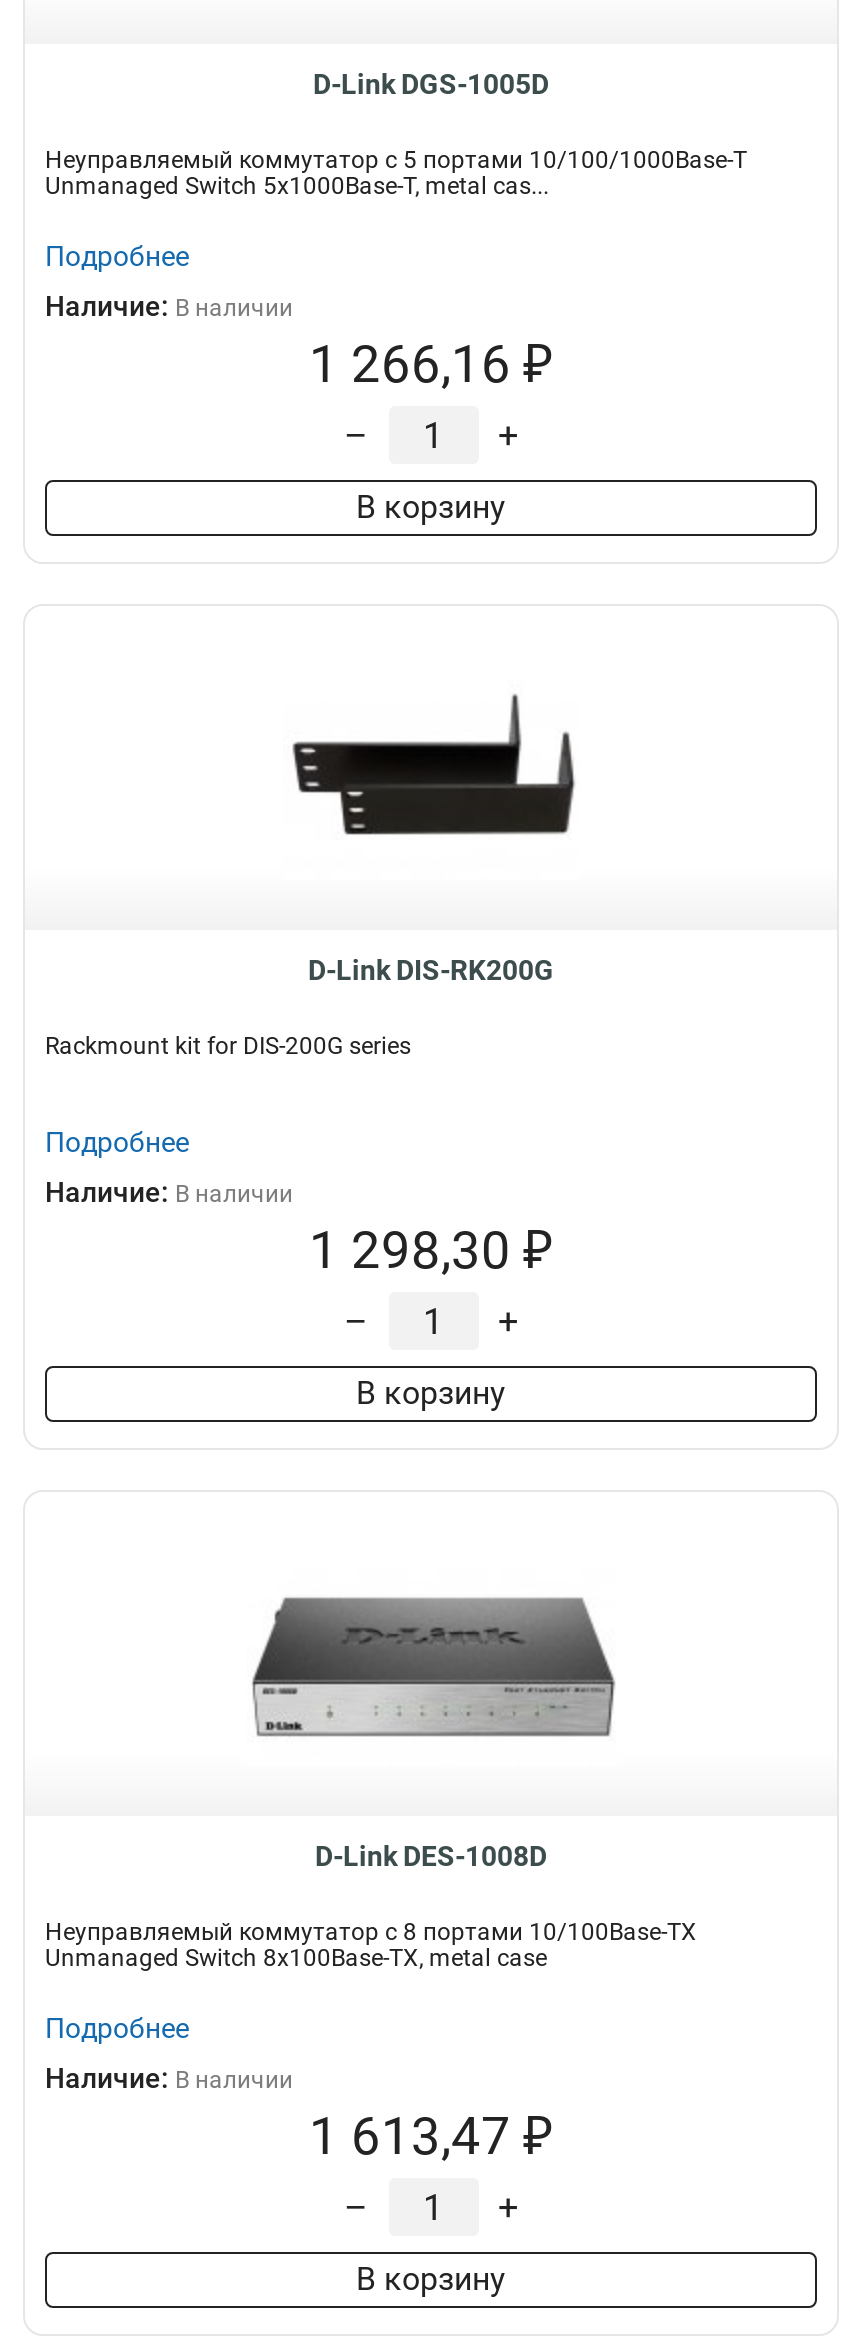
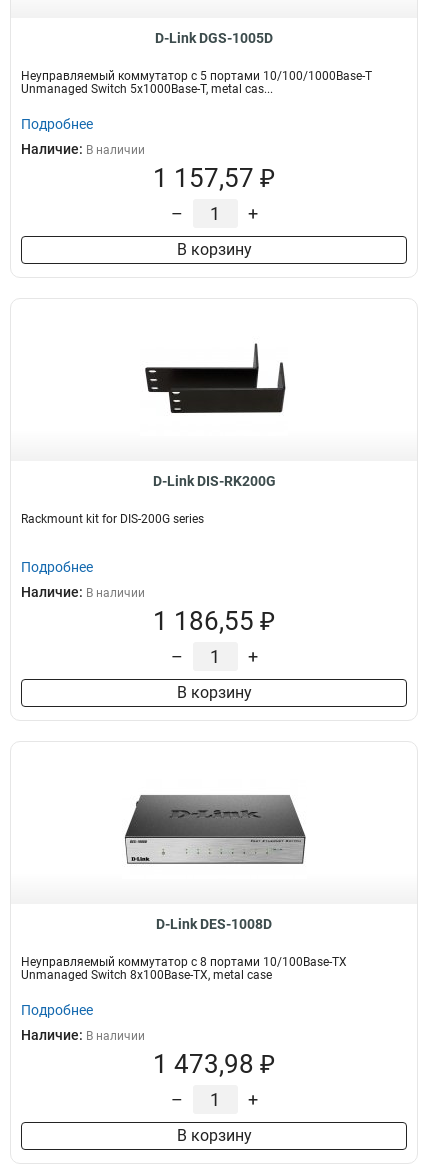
- 1 266,16 ₽
+ 1 157,57 ₽

- 1 298,30 ₽
+ 1 186,55 ₽

- 1 613,47 ₽
+ 1 473,98 ₽
